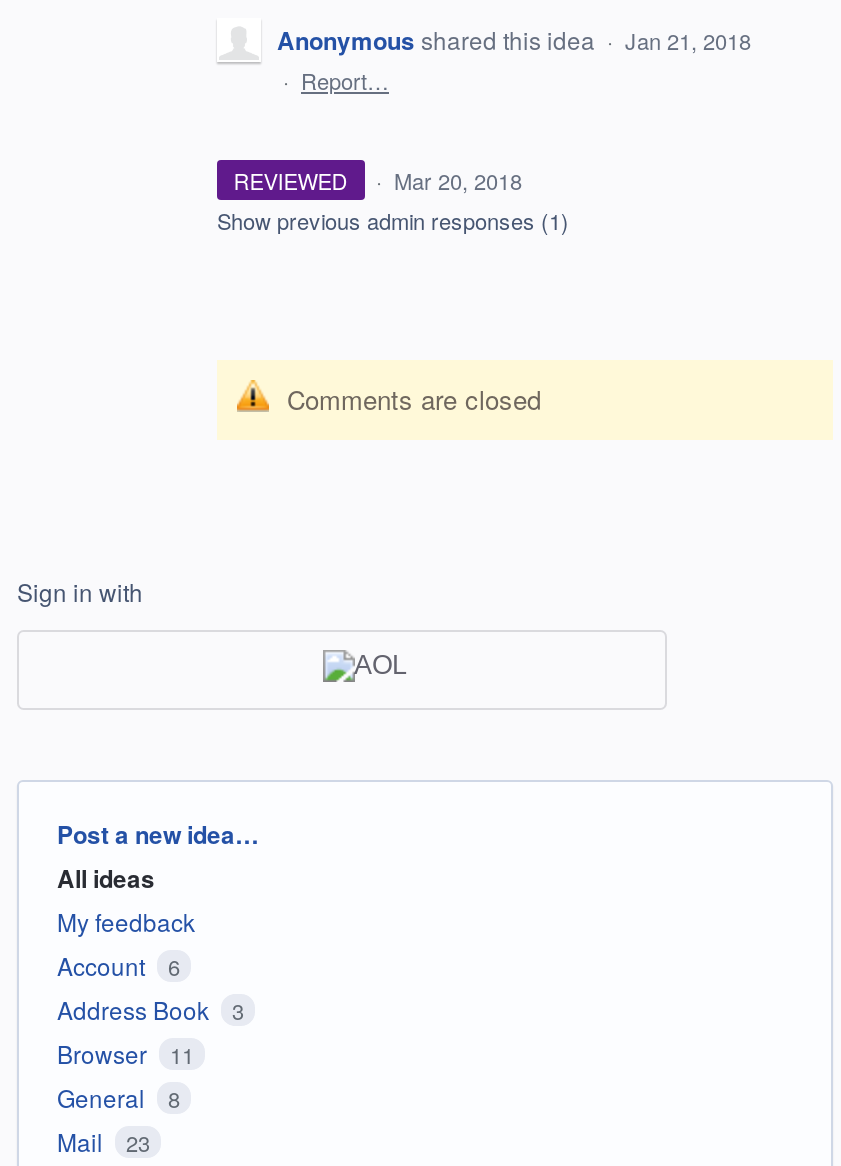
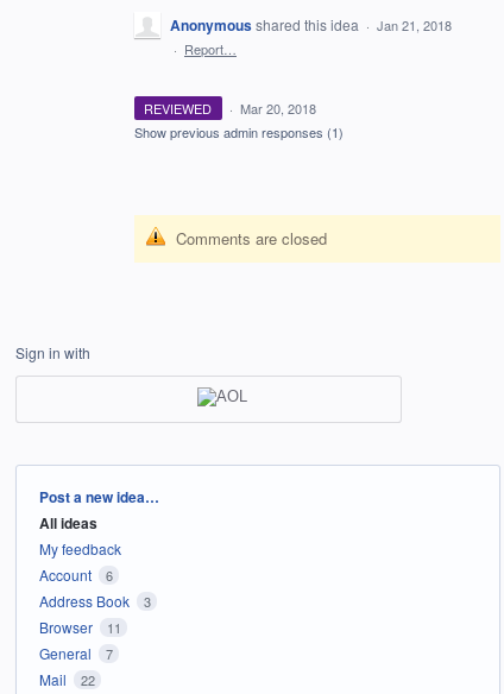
- General 8
+ General 7

- Mail 23
+ Mail 22
